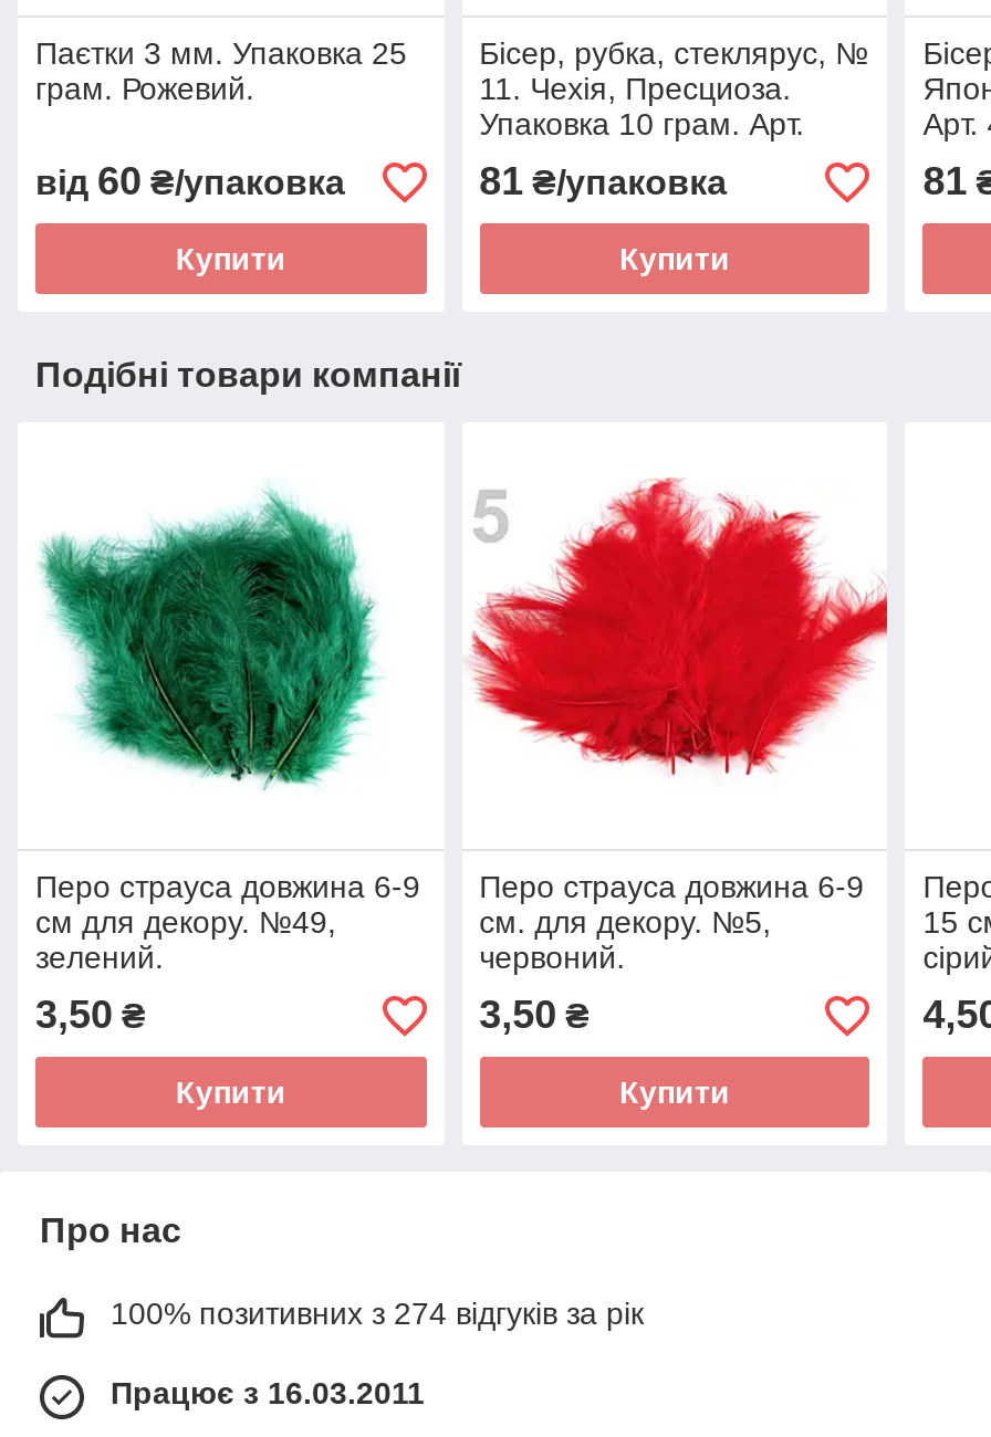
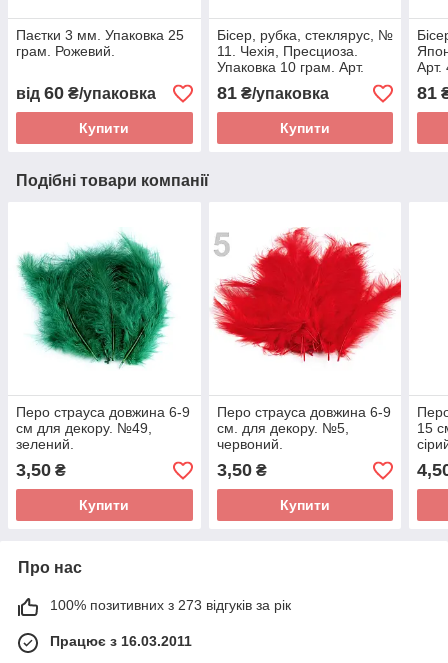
- 100% позитивних з 274 відгуків за рік
+ 100% позитивних з 273 відгуків за рік
